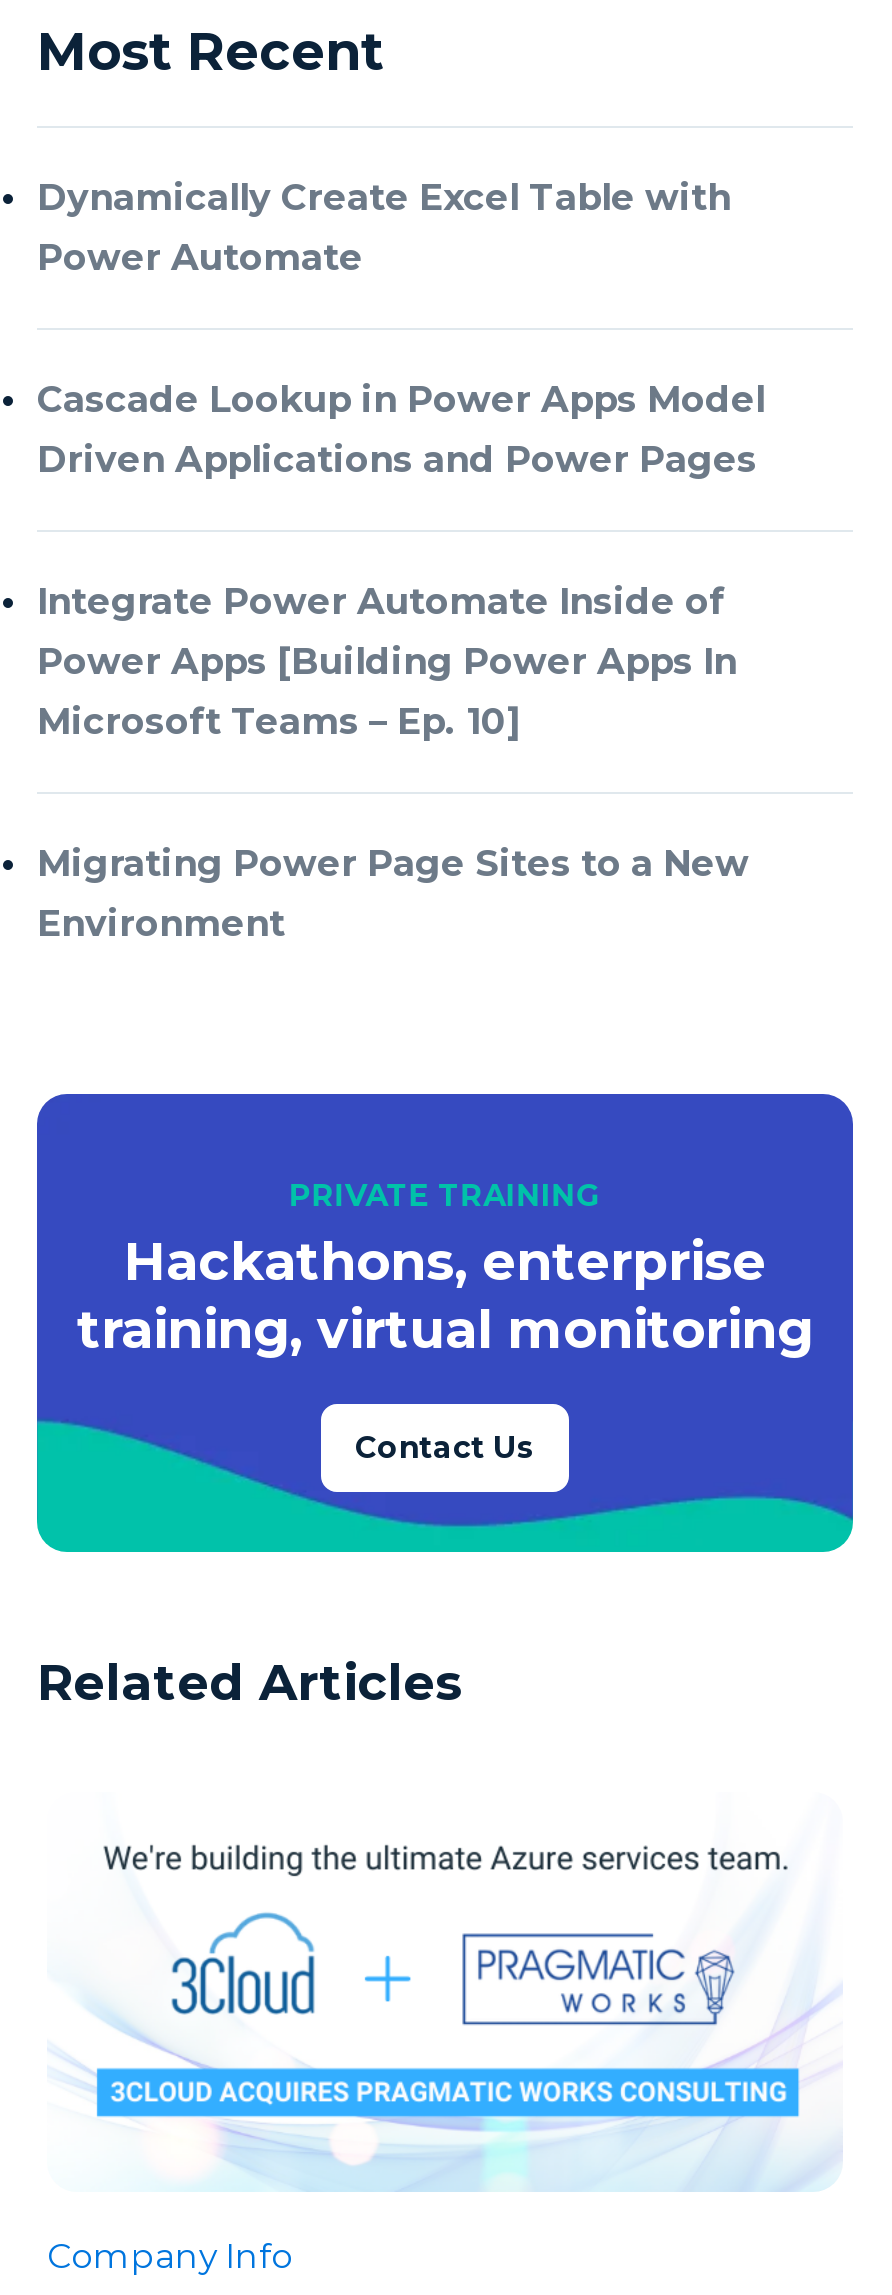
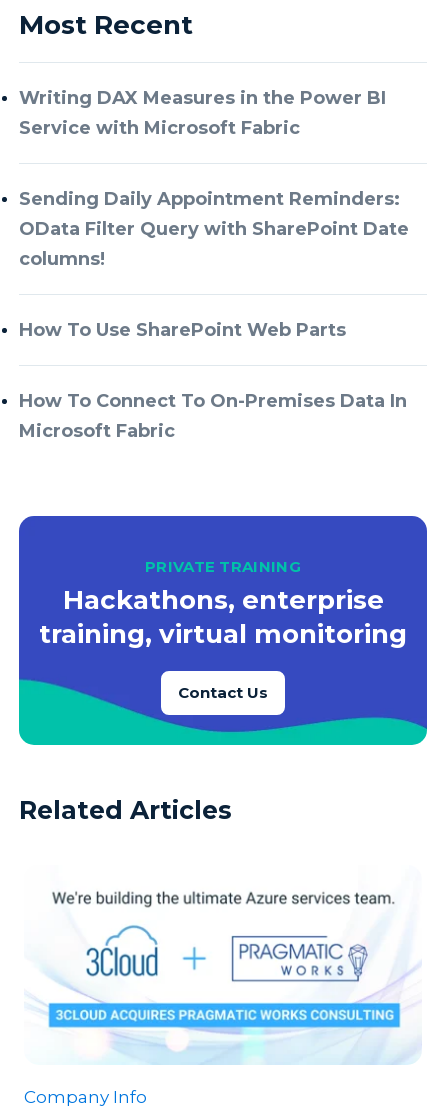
- Dynamically Create Excel Table with
- Power Automate
+ Writing DAX Measures in the Power BI
+ Service with Microsoft Fabric

- Cascade Lookup in Power Apps Model
- Driven Applications and Power Pages
+ Sending Daily Appointment Reminders:
+ OData Filter Query with SharePoint Date
+ columns!

- Integrate Power Automate Inside of
- Power Apps [Building Power Apps In
- Microsoft Teams – Ep. 10]
+ How To Use SharePoint Web Parts

- Migrating Power Page Sites to a New
- Environment
+ How To Connect To On-Premises Data In
+ Microsoft Fabric
